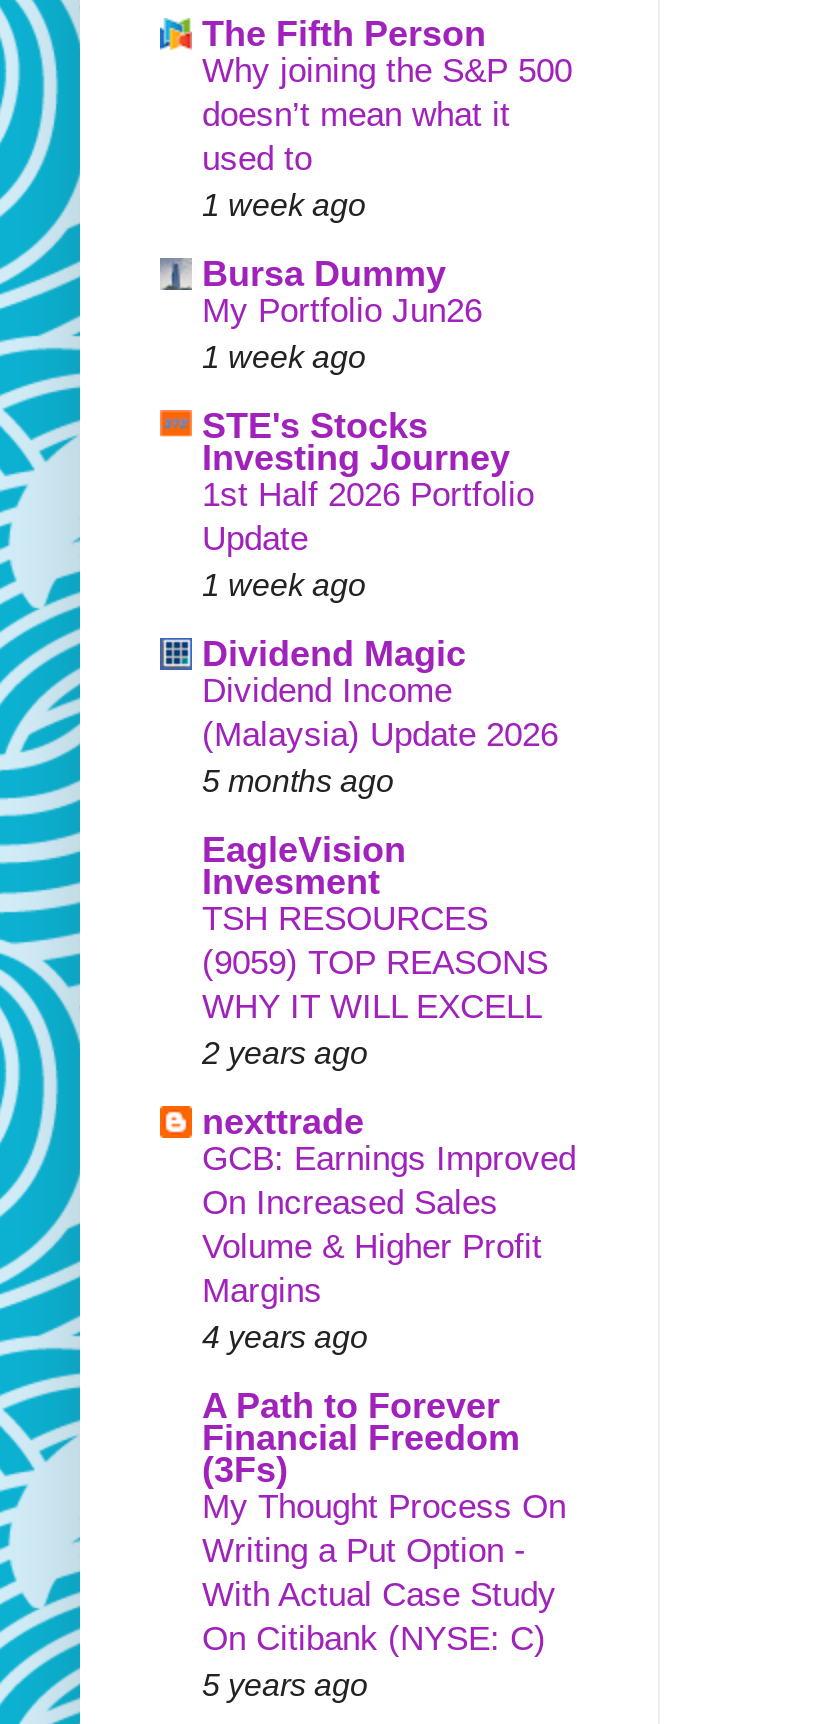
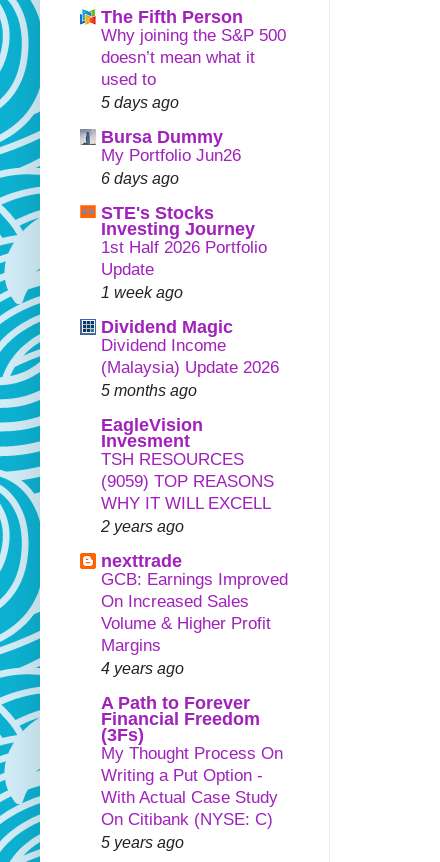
- 1 week ago
+ 5 days ago

- 1 week ago
+ 6 days ago
